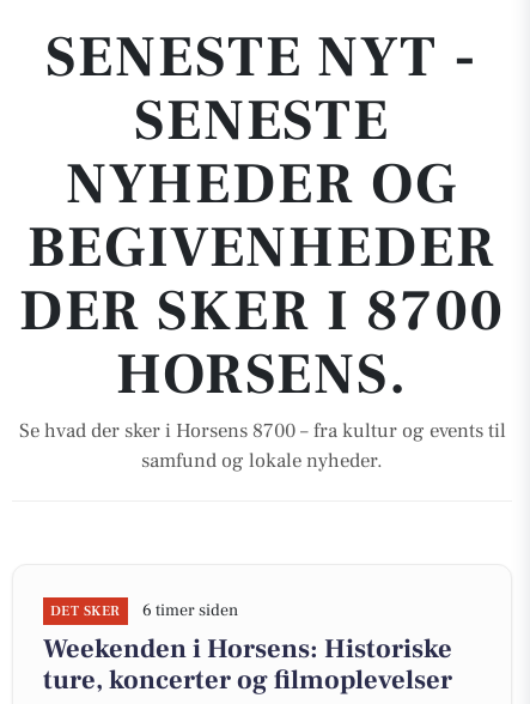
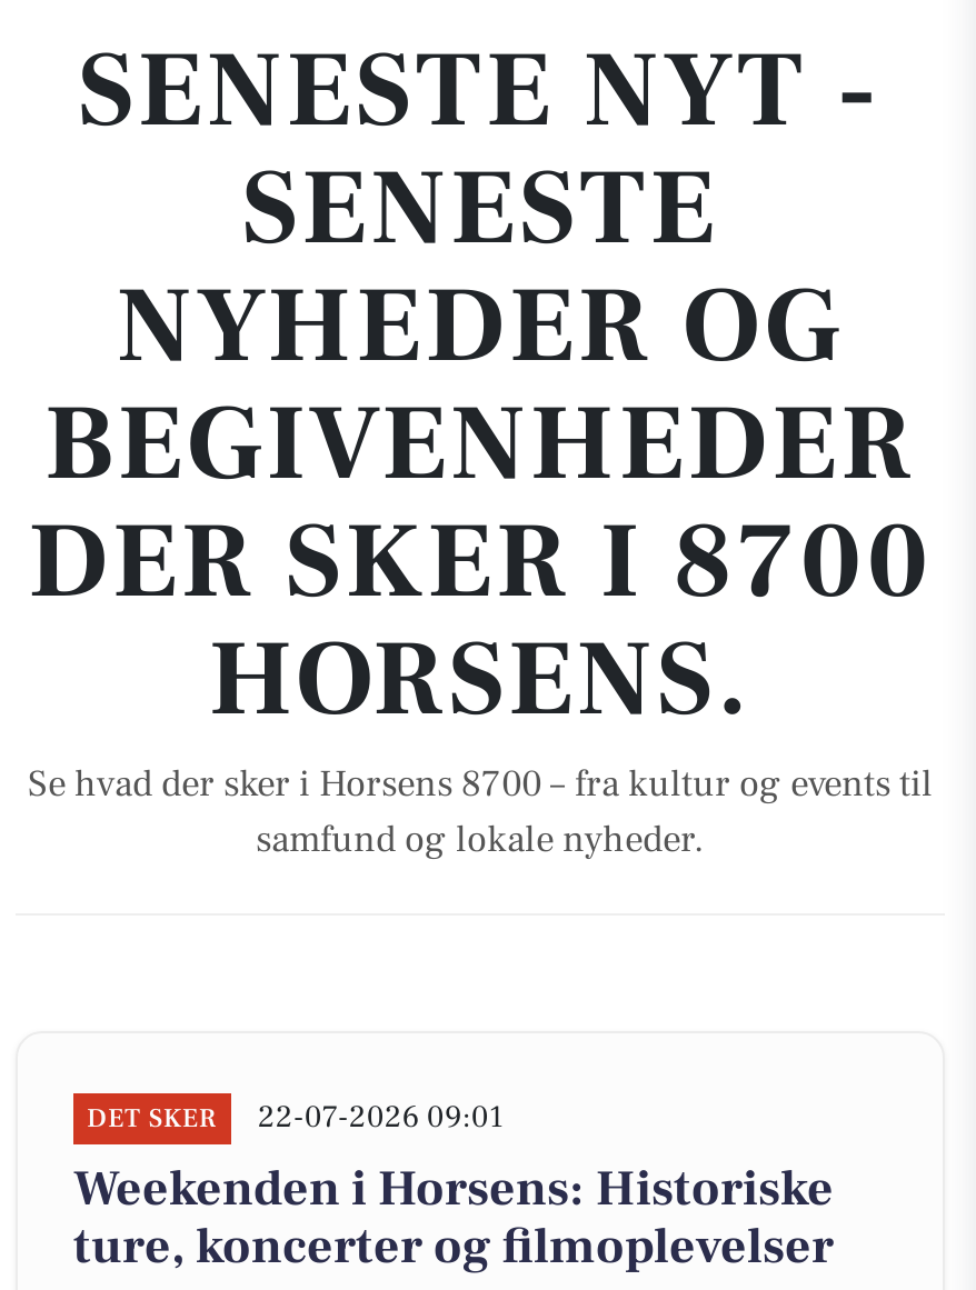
- DET SKER 6 timer siden
+ DET SKER 22-07-2026 09:01
